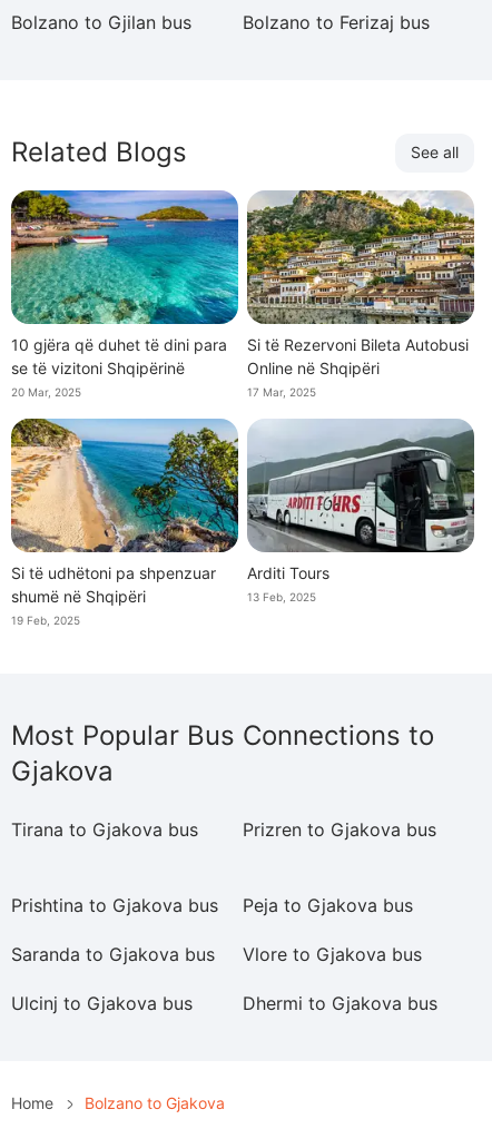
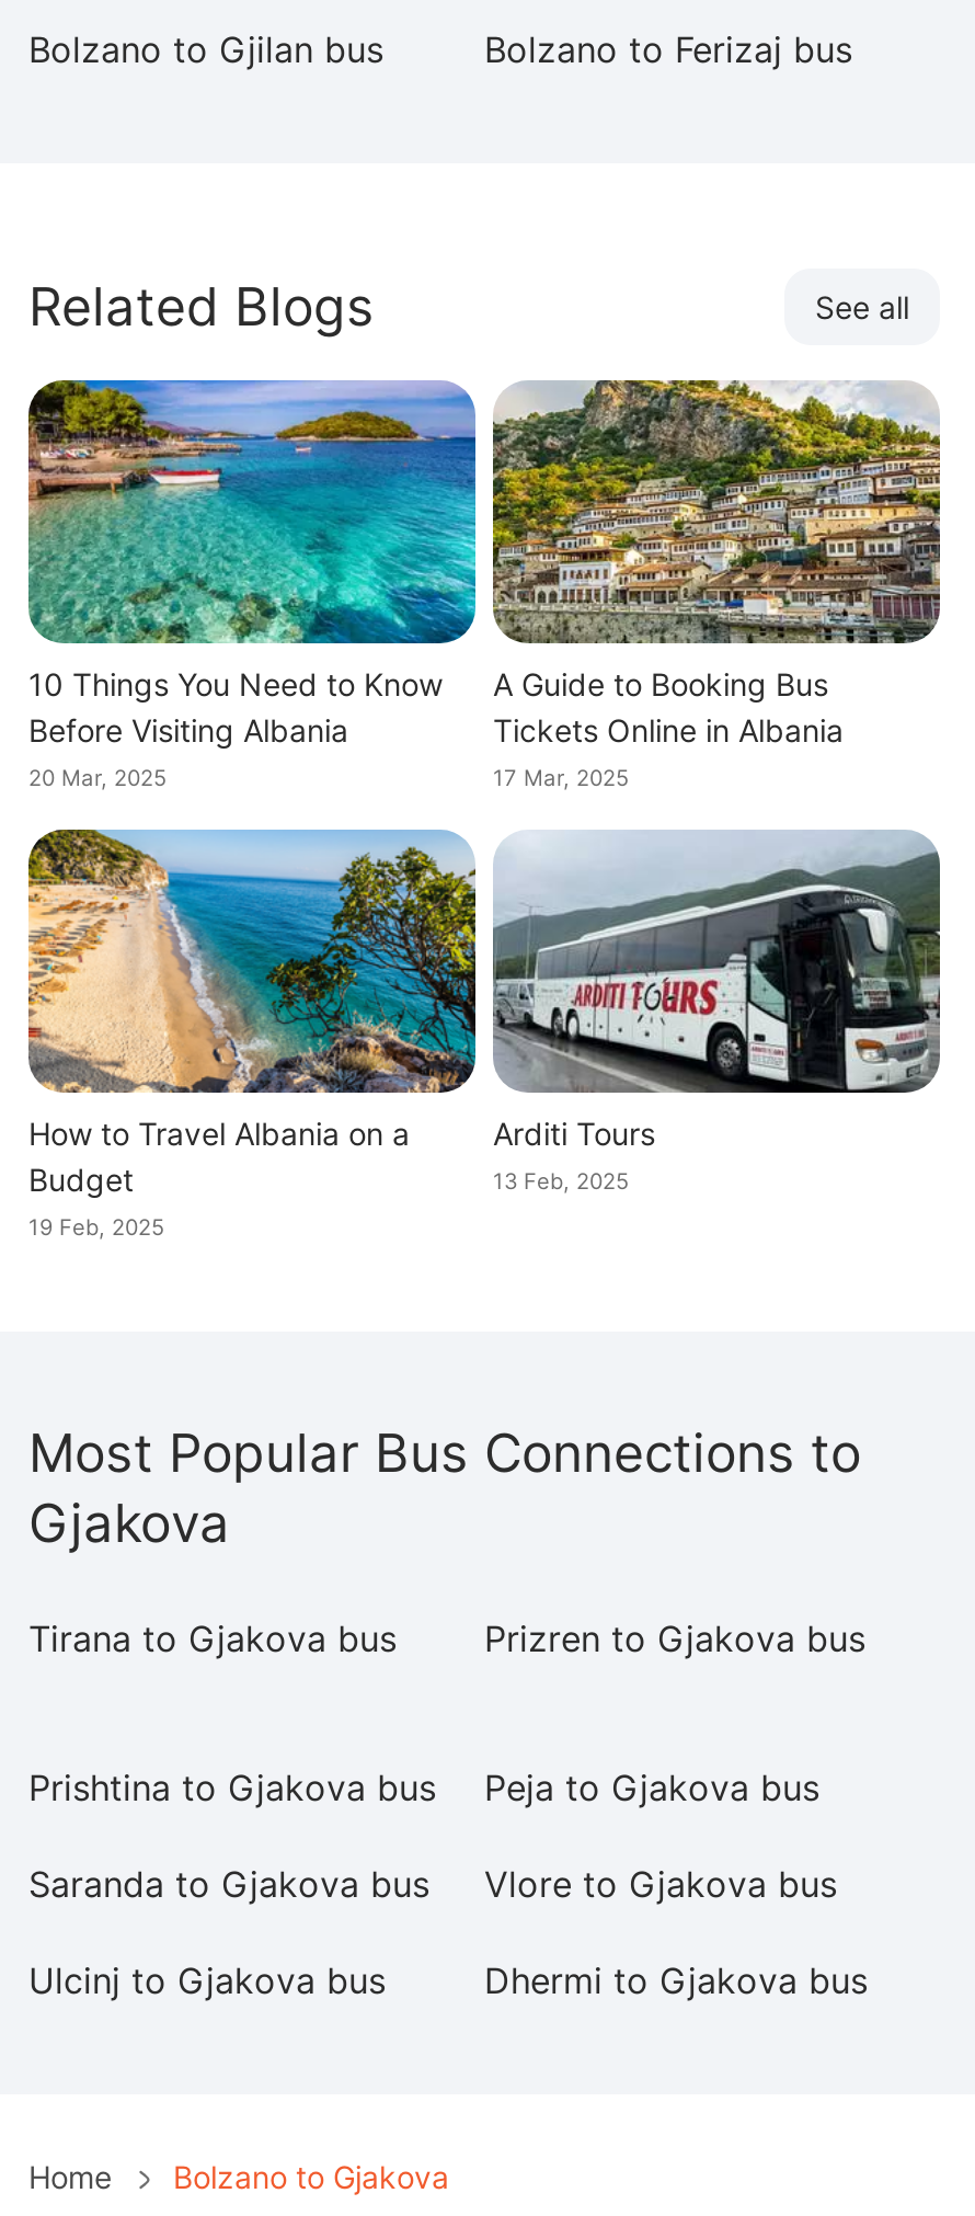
- 10 gjëra që duhet të dini para
- se të vizitoni Shqipërinë
+ 10 Things You Need to Know
+ Before Visiting Albania

- Si të Rezervoni Bileta Autobusi
- Online në Shqipëri
+ A Guide to Booking Bus
+ Tickets Online in Albania

- Si të udhëtoni pa shpenzuar
- shumë në Shqipëri
+ How to Travel Albania on a
+ Budget
